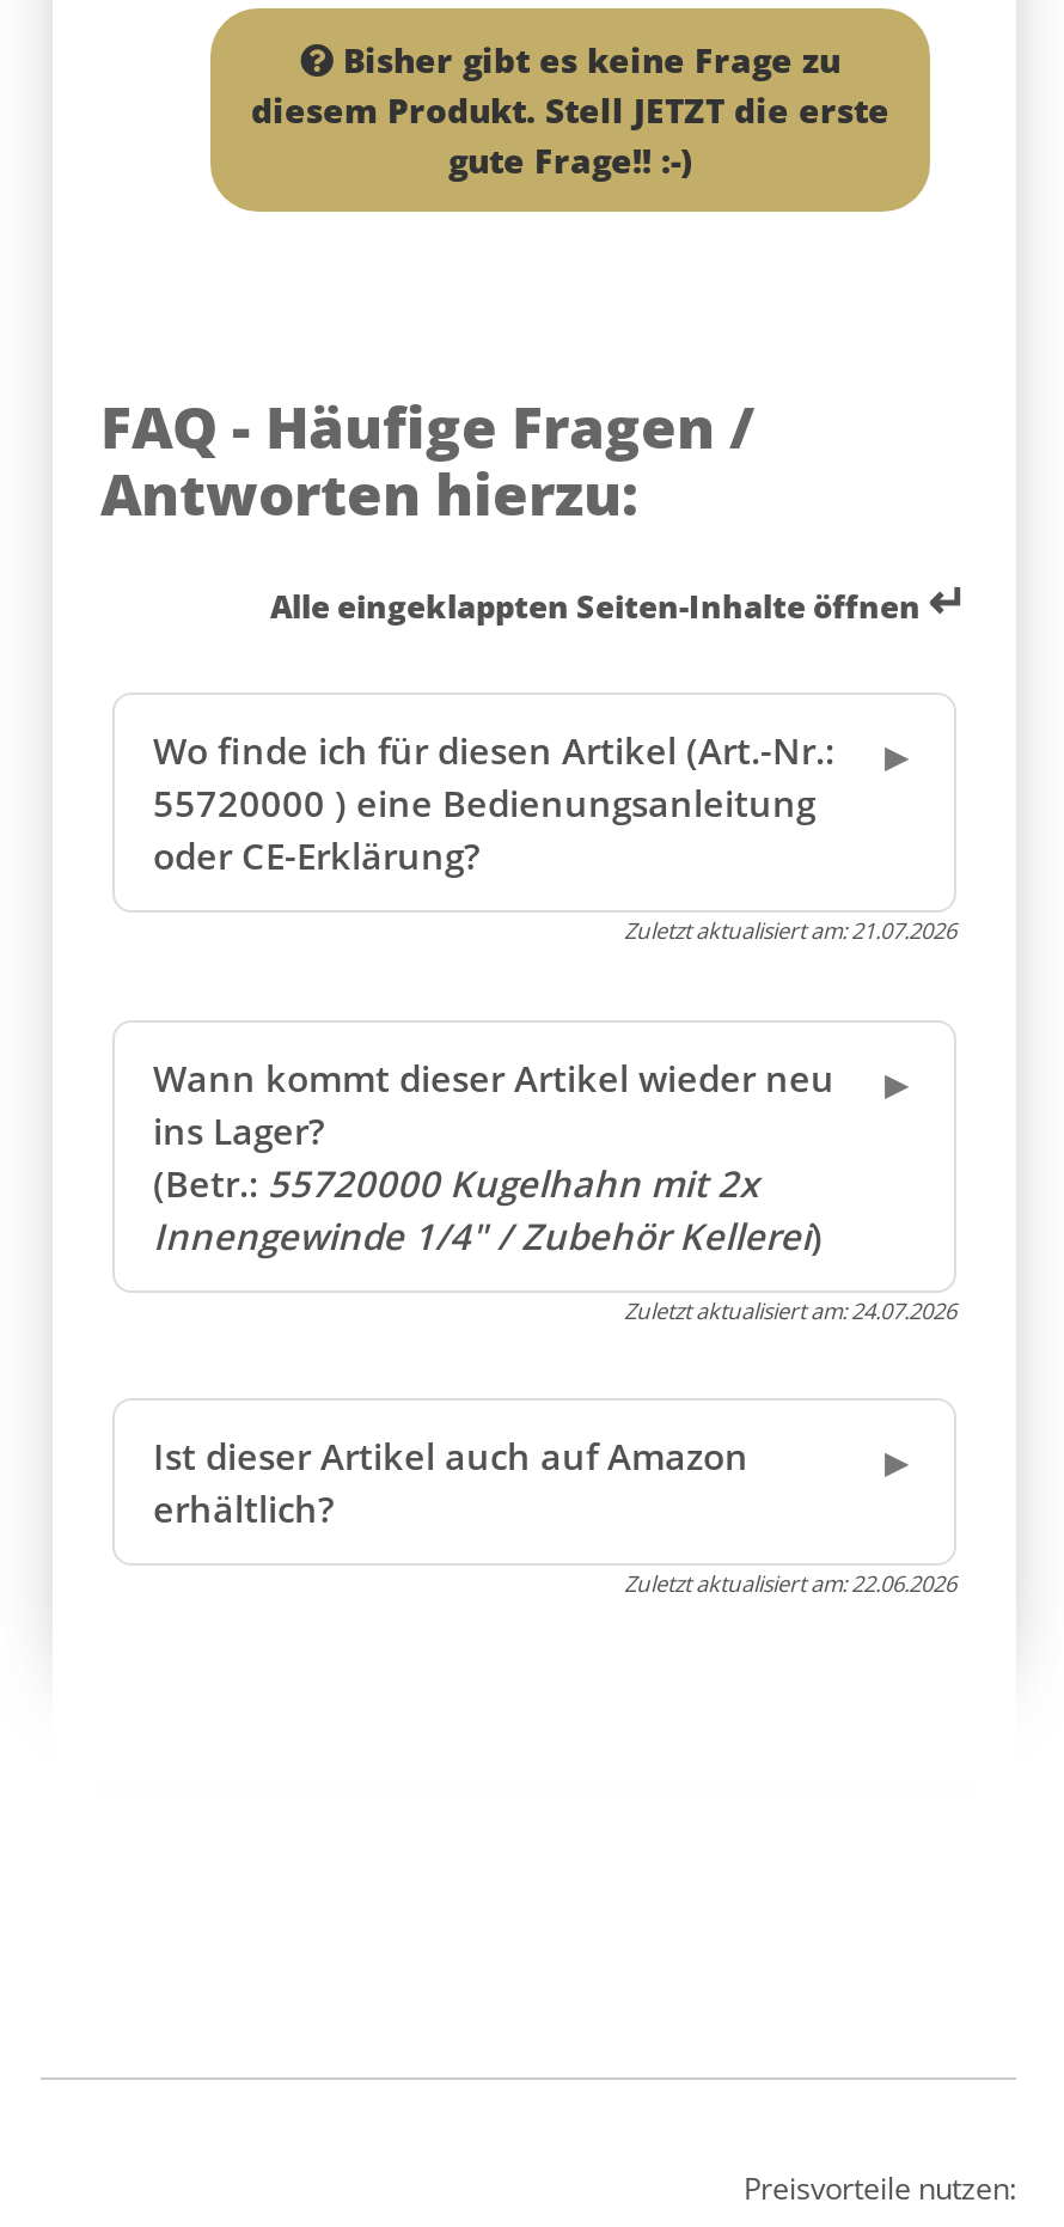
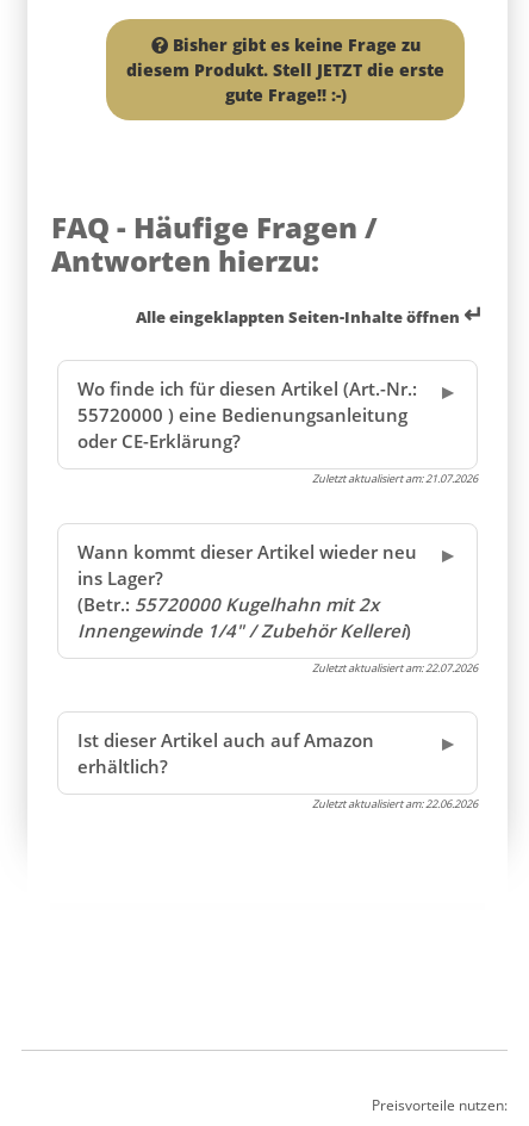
- Zuletzt aktualisiert am:24.07.2026
+ Zuletzt aktualisiert am:22.07.2026
